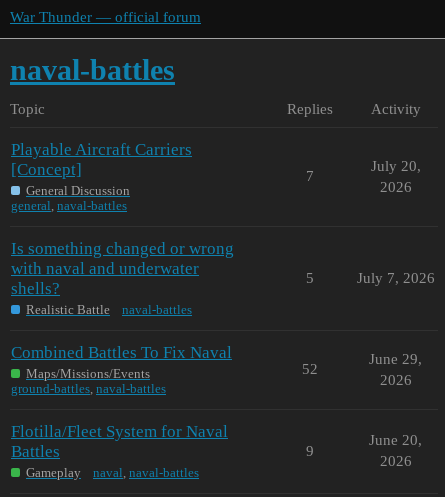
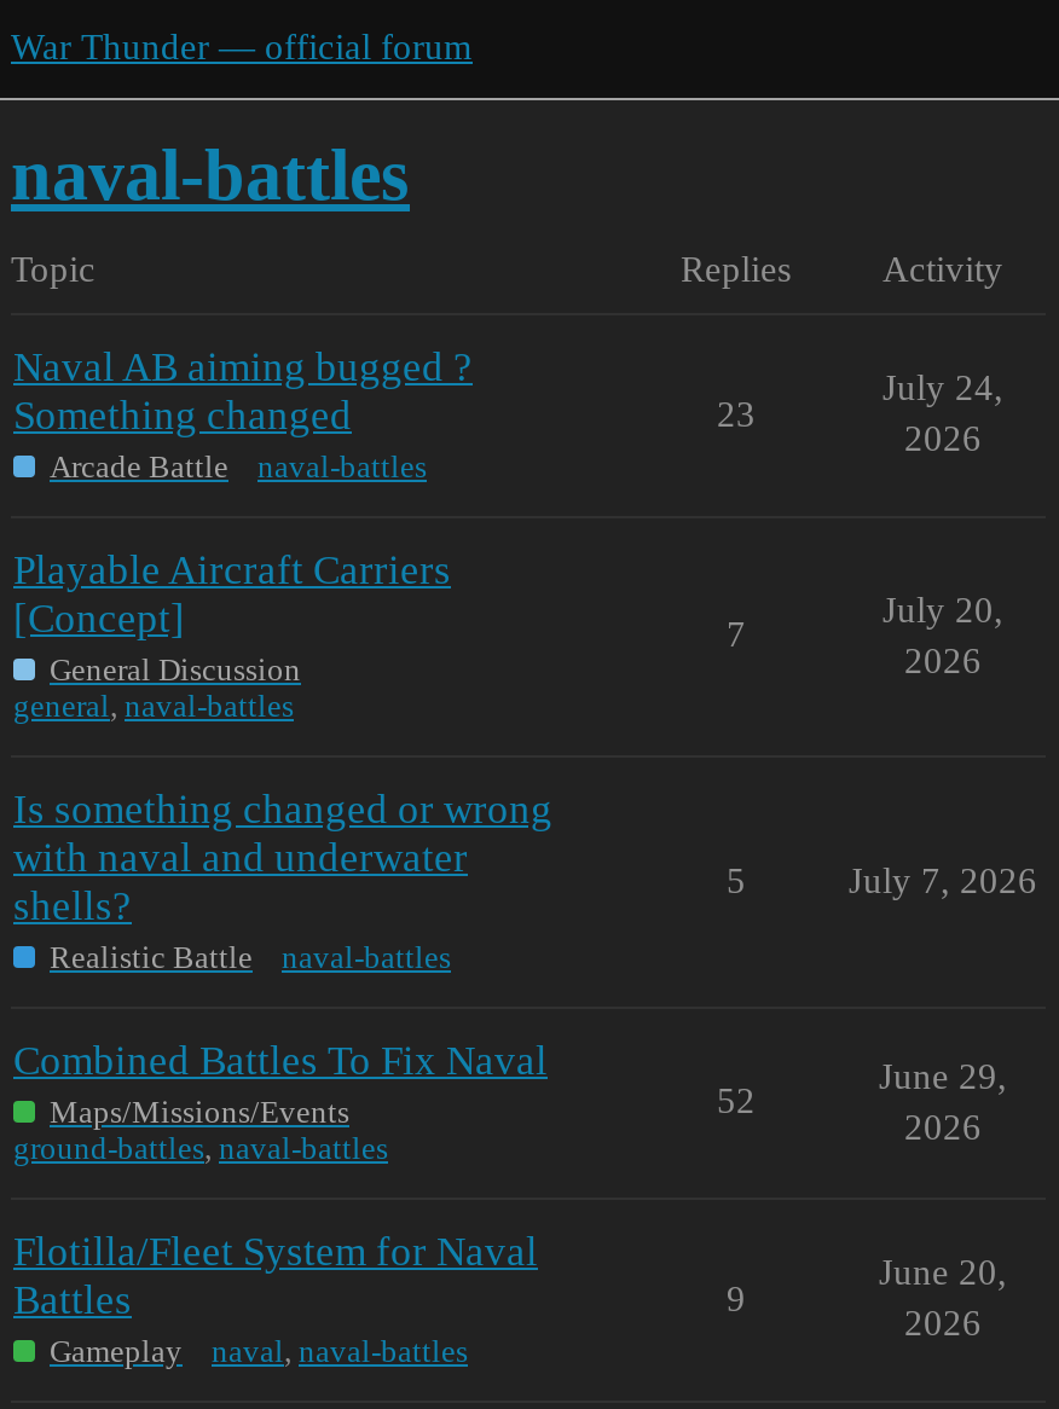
+ Naval AB aiming bugged ?
+ Something changed
+ Arcade Battle
+ naval-battles

+ 23

+ July 24,
+ 2026
